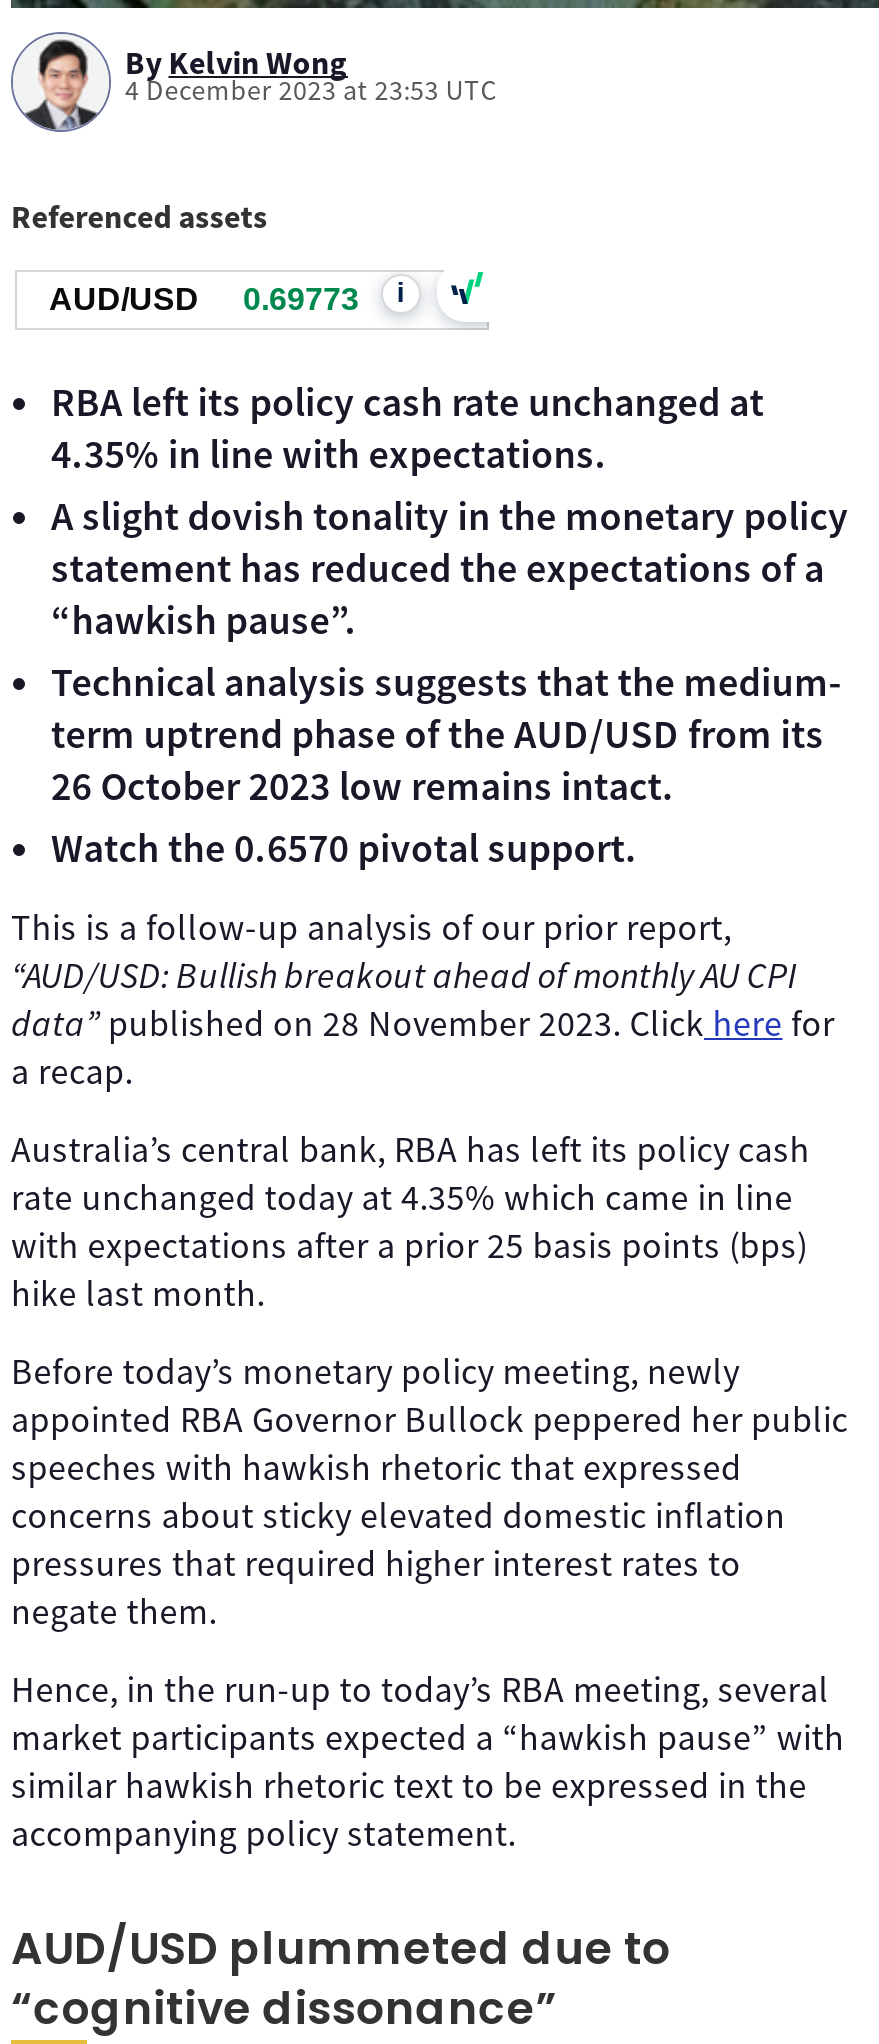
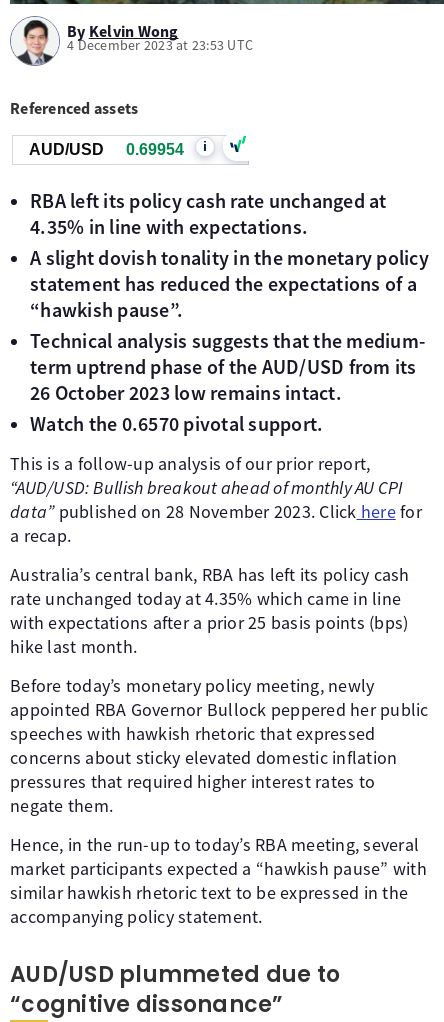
- AUD/USD 0.69773 i
+ AUD/USD 0.69954 i
